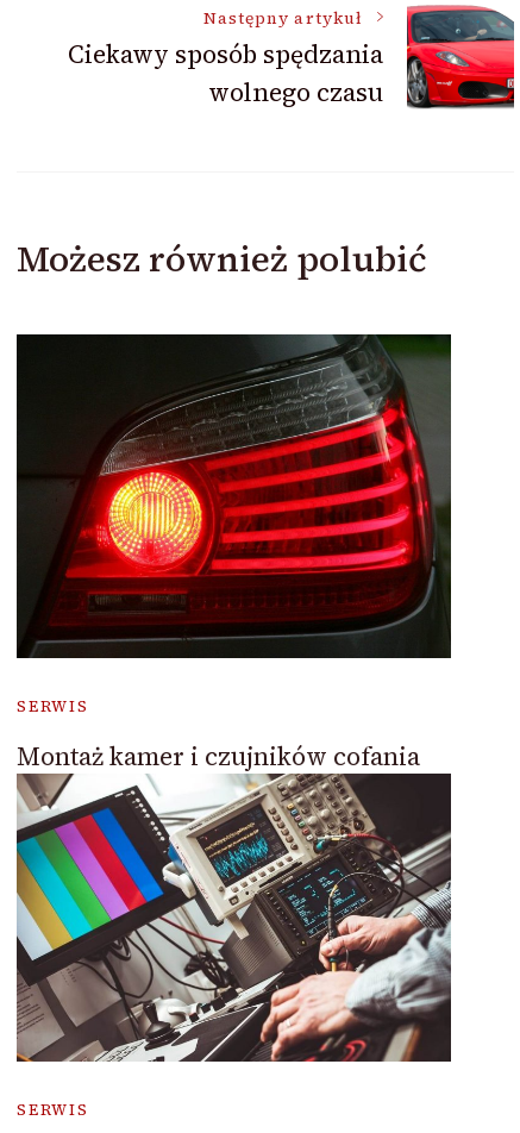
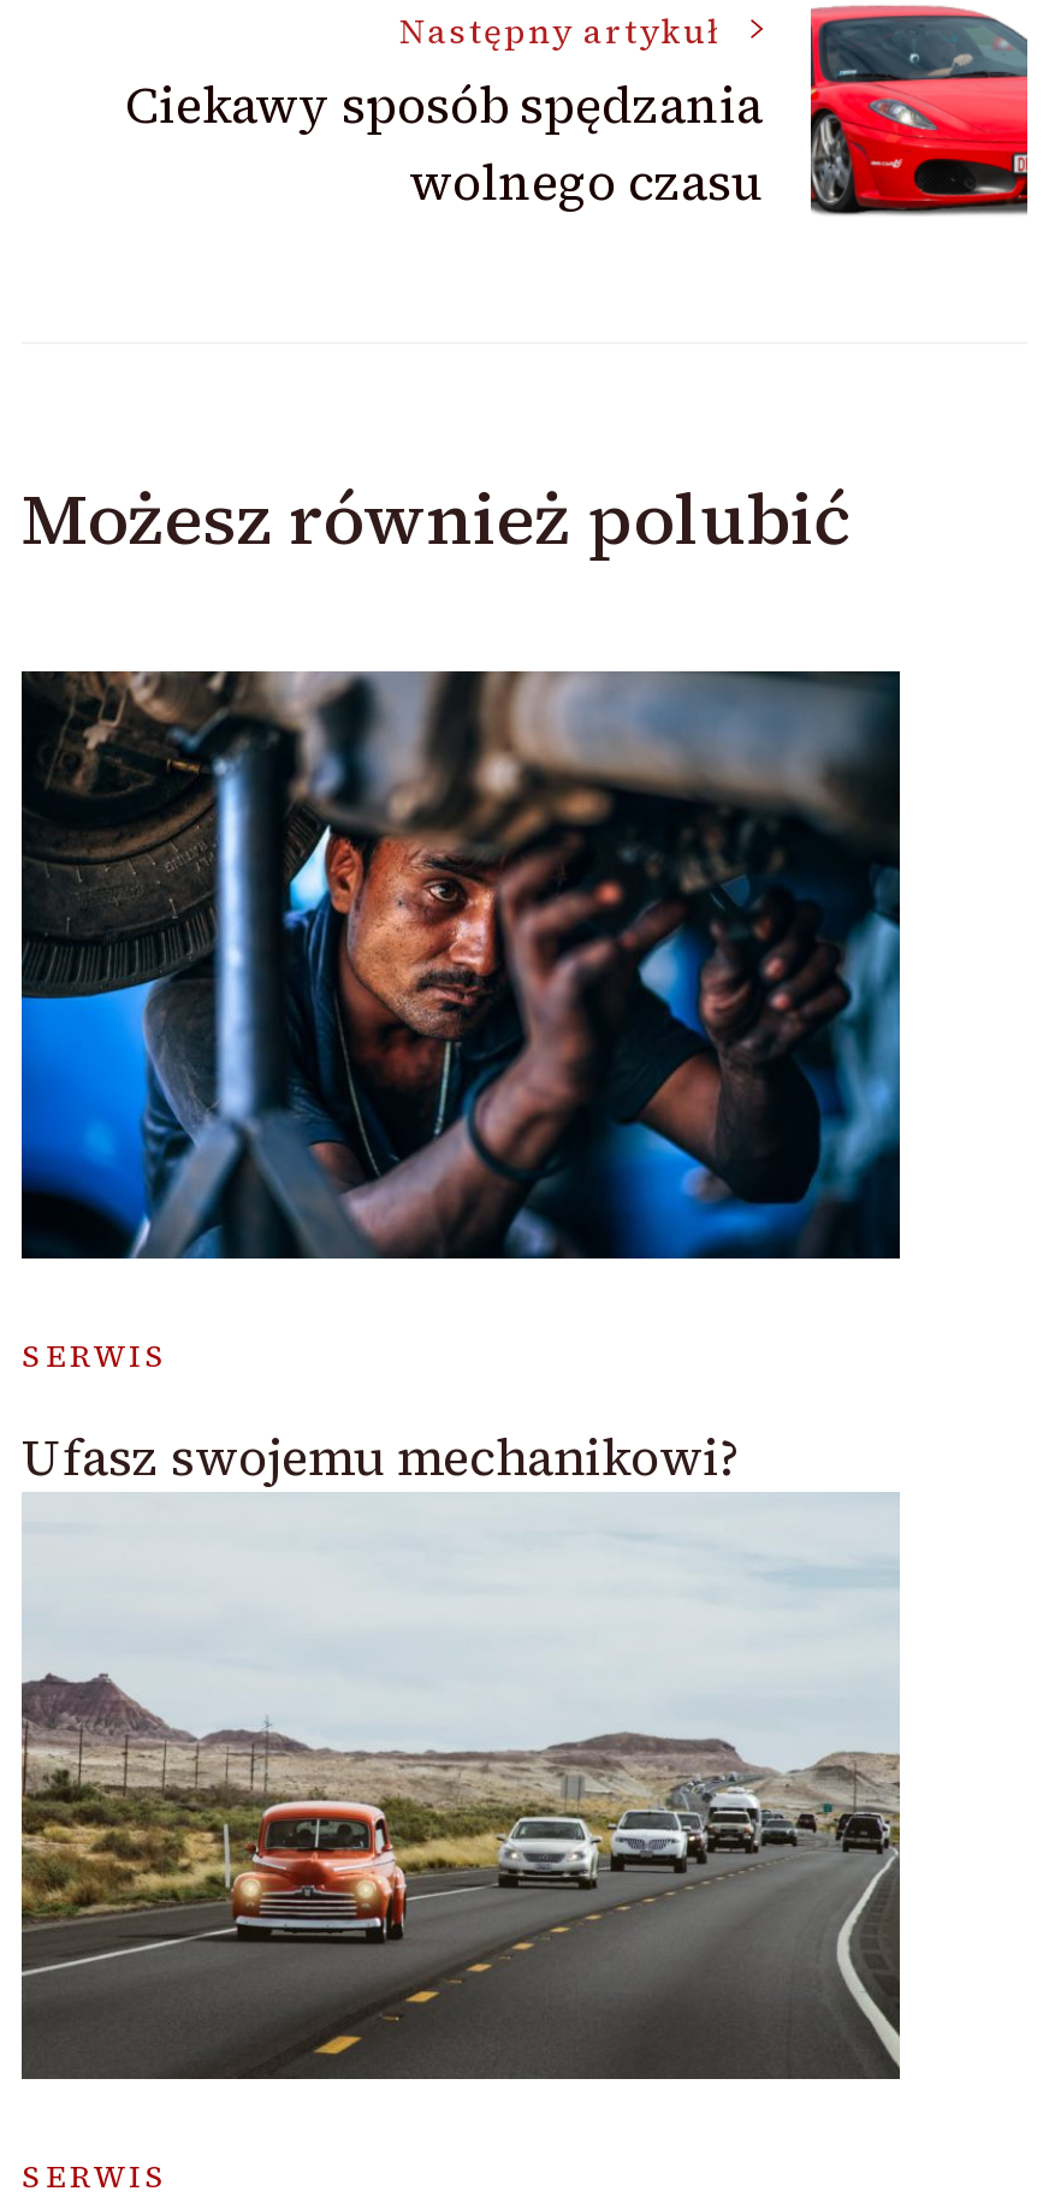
- [image]
+ [image]

- Montaż kamer i czujników cofania
+ Ufasz swojemu mechanikowi?

- [image]
+ [image]
